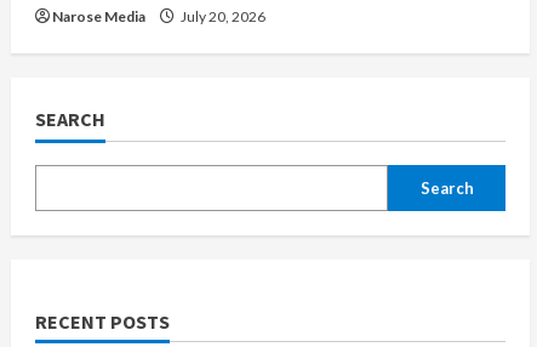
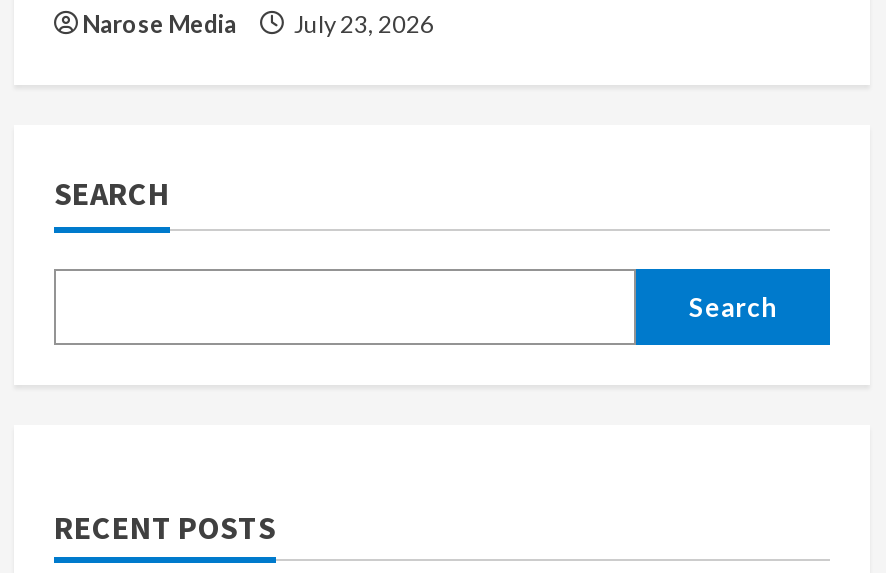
- Narose Media July 20, 2026
+ Narose Media July 23, 2026
